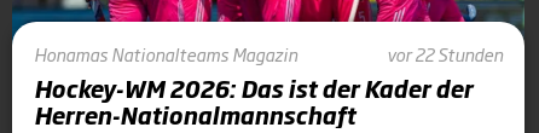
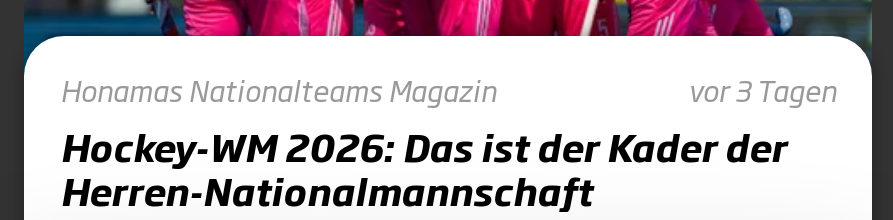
- vor 22 Stunden
+ vor 3 Tagen
